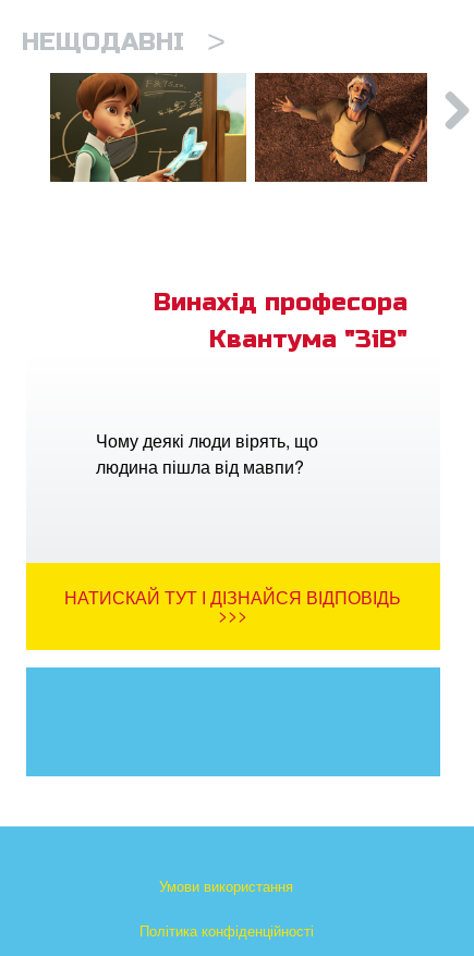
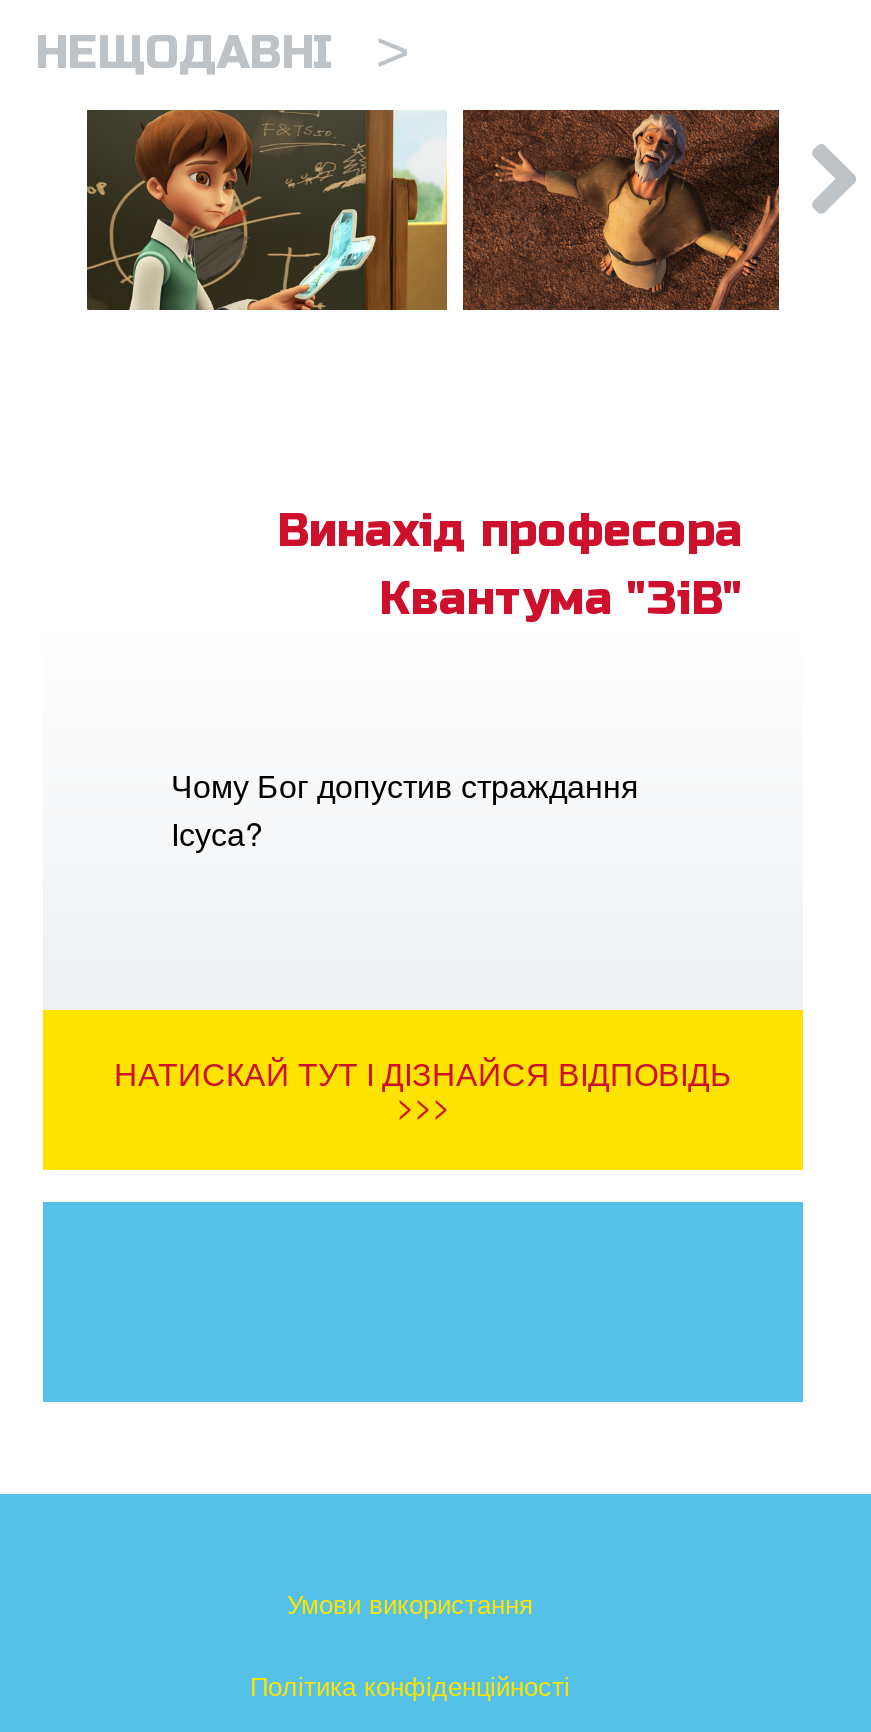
- Чому деякі люди вірять, що
- людина пішла від мавпи?
+ Чому Бог допустив страждання
+ Ісуса?
